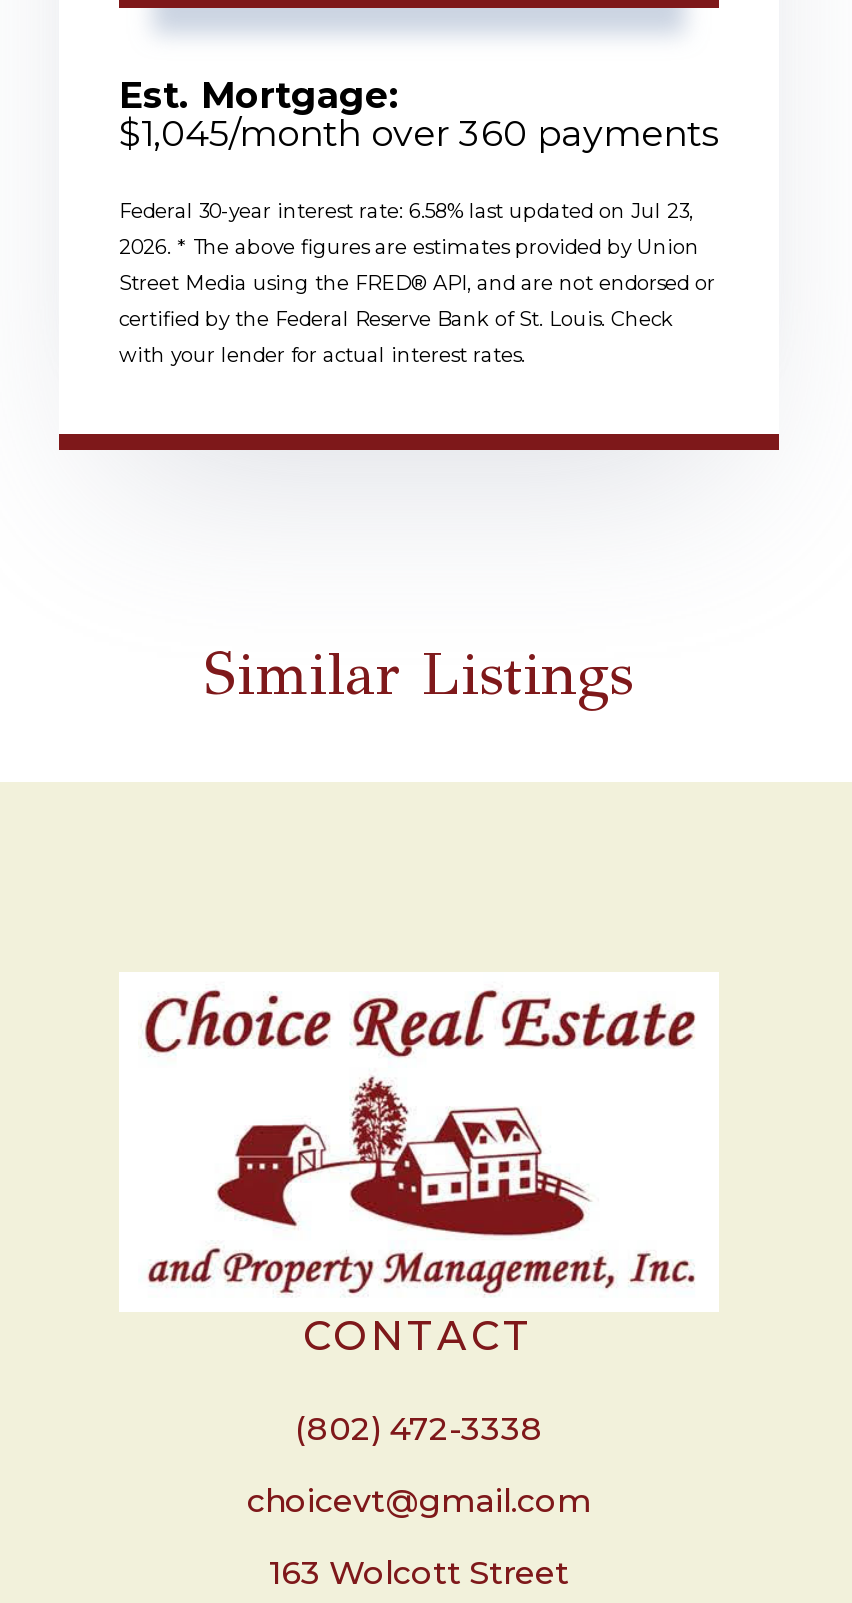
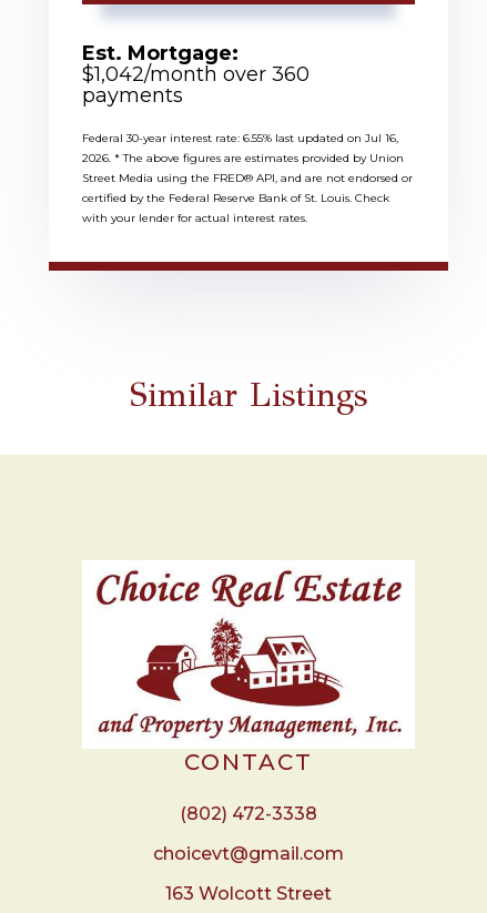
- $1,045/month over 360 payments
+ $1,042/month over 360
+ payments

- Federal 30-year interest rate: 6.58% last updated on Jul 23,
+ Federal 30-year interest rate: 6.55% last updated on Jul 16,
